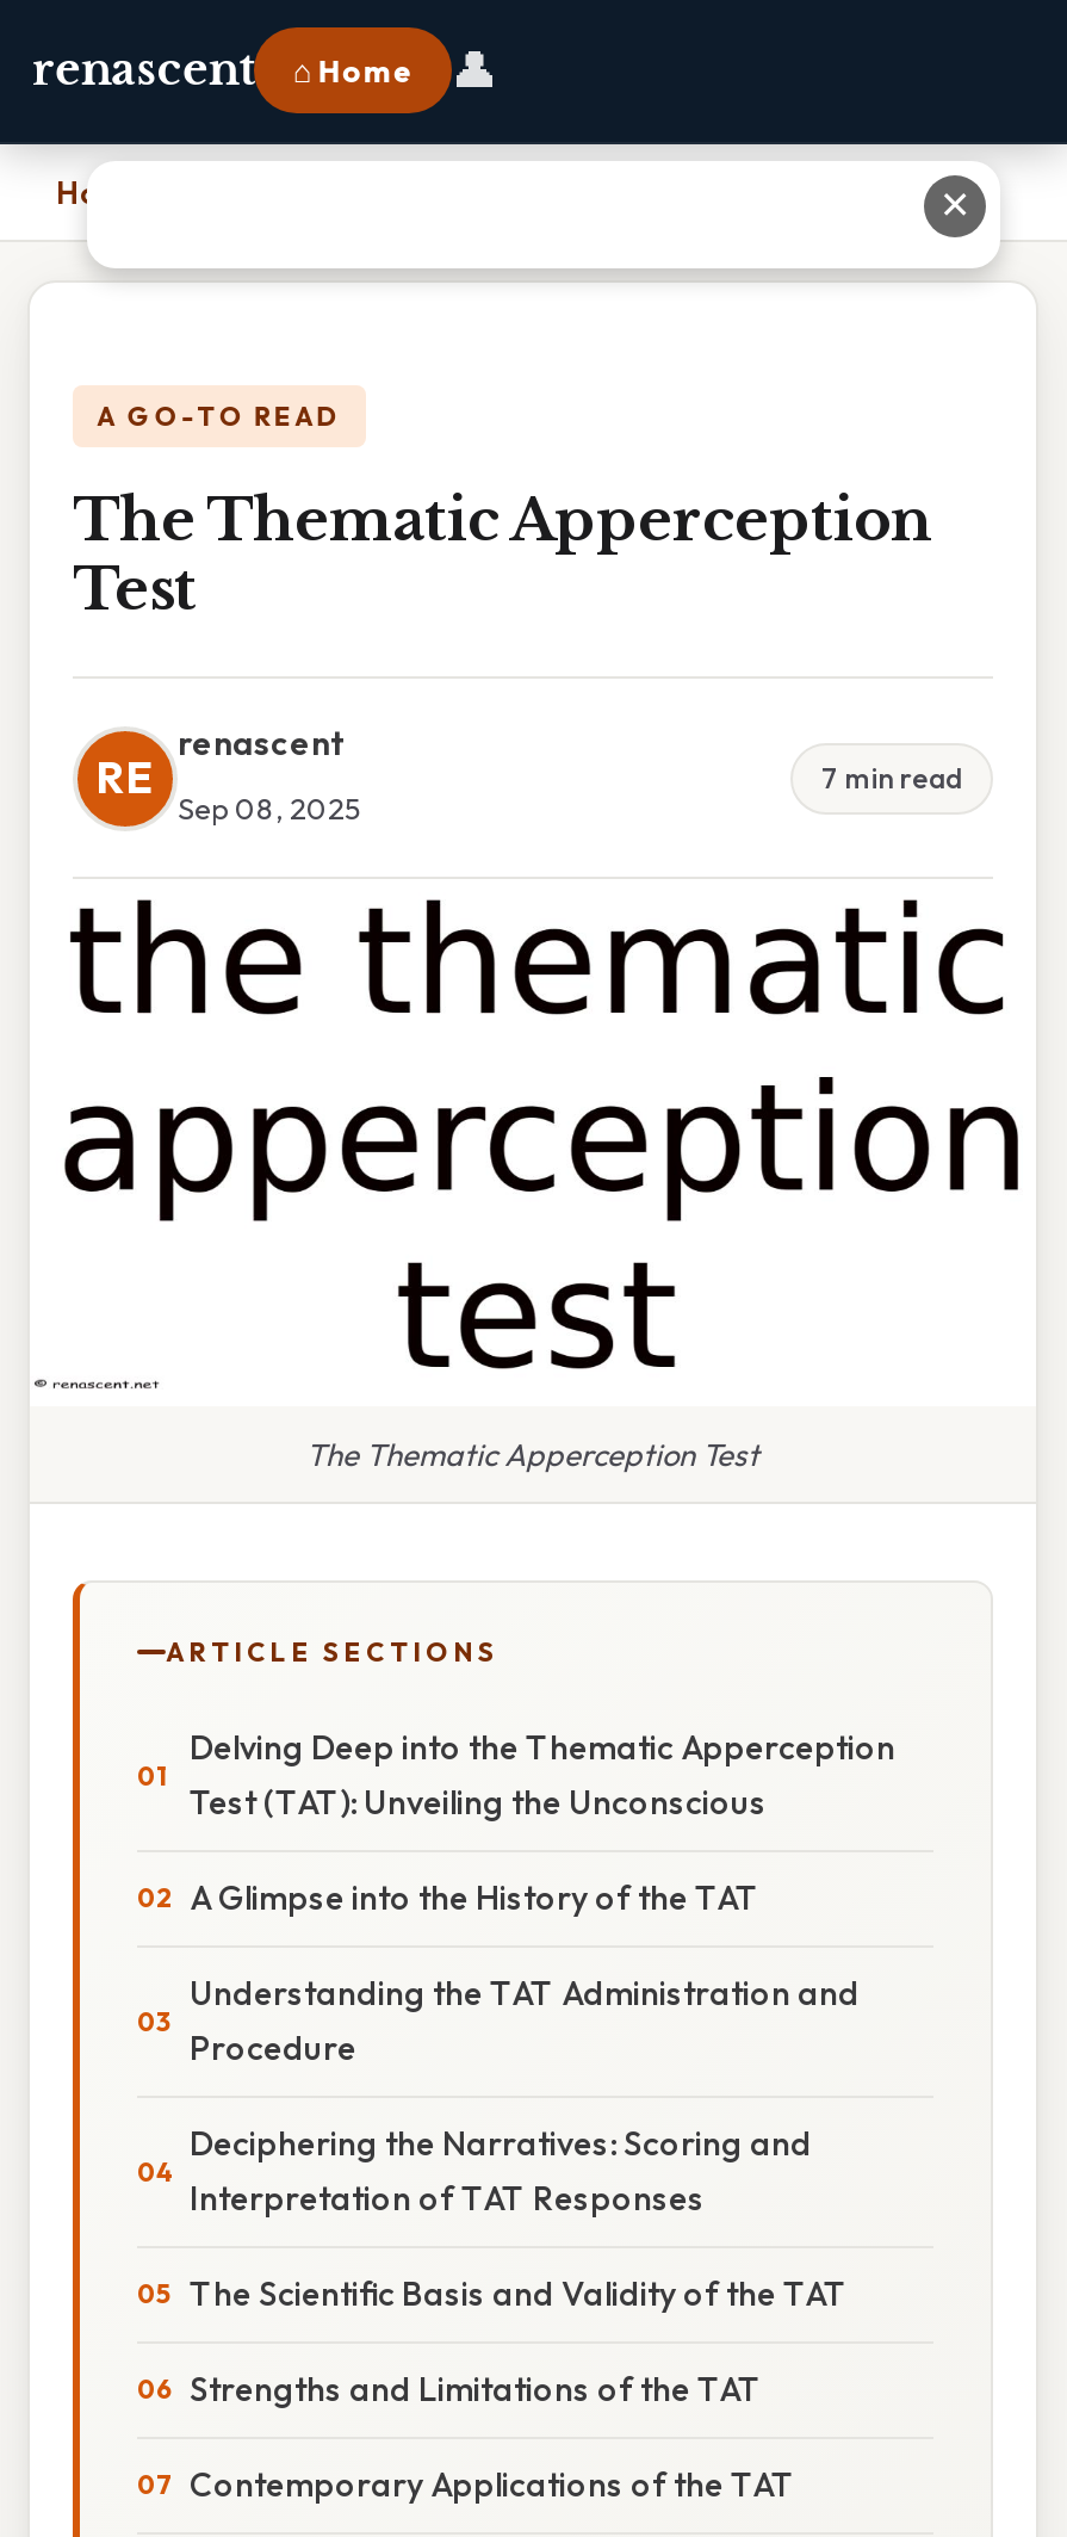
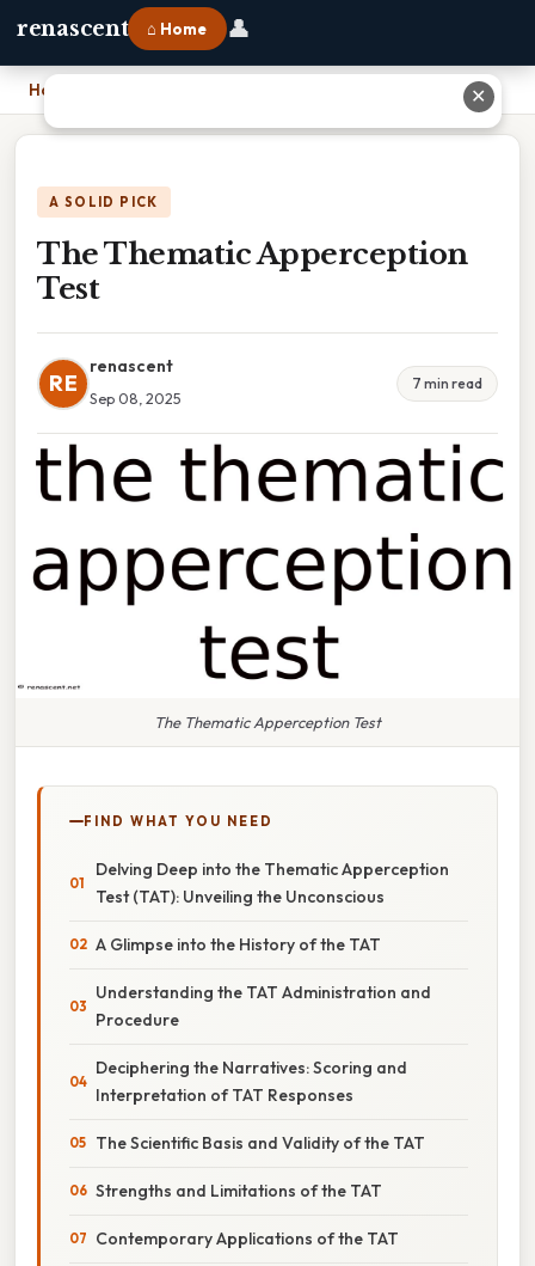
- A GO-TO READ
+ A SOLID PICK

- ARTICLE SECTIONS
+ FIND WHAT YOU NEED
